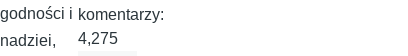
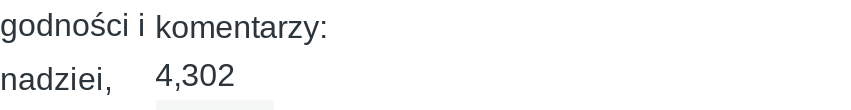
- nadziei, 4,275
+ nadziei, 4,302
